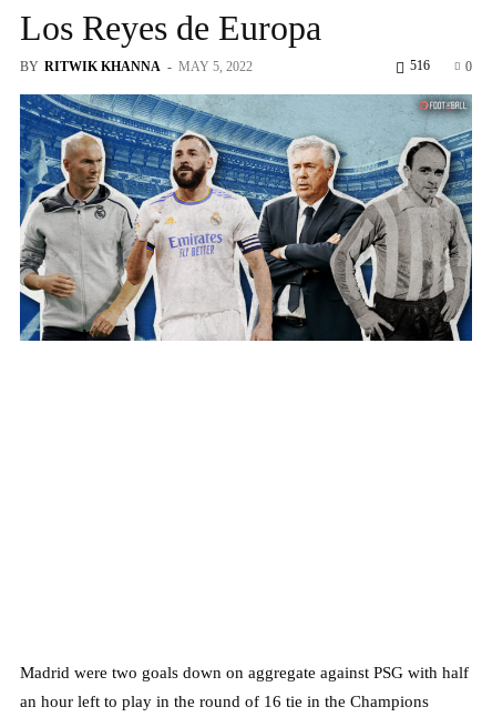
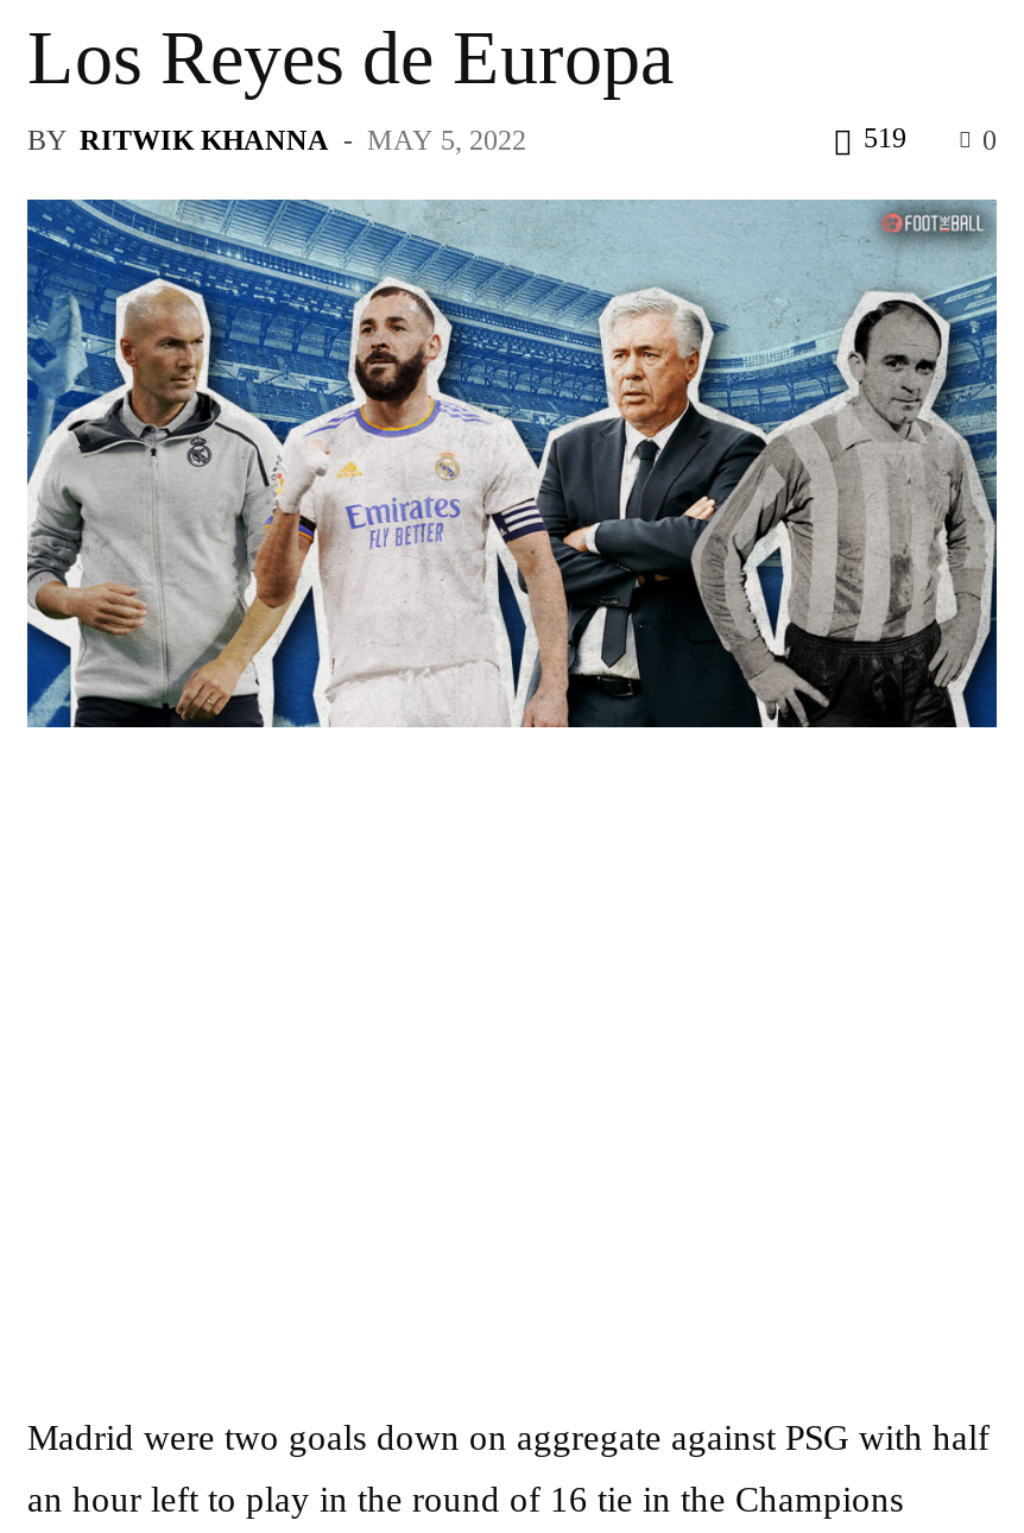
- 516
+ 519
